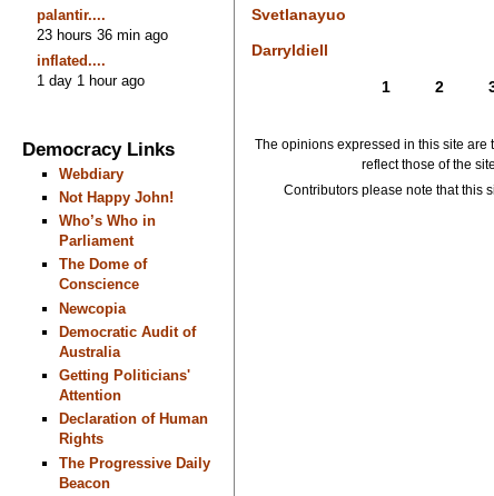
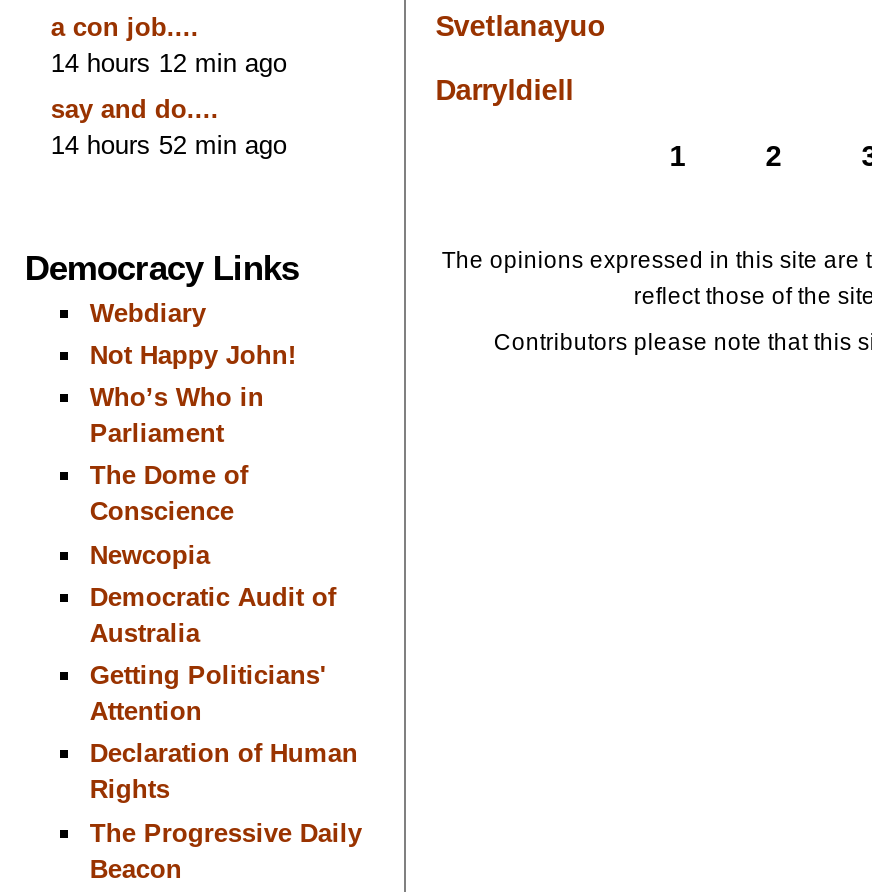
- palantir....
- 23 hours 36 min ago
+ a con job....
+ 14 hours 12 min ago

- inflated....
- 1 day 1 hour ago
+ say and do....
+ 14 hours 52 min ago
